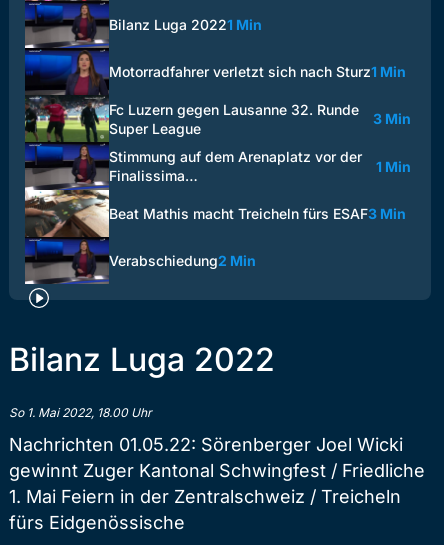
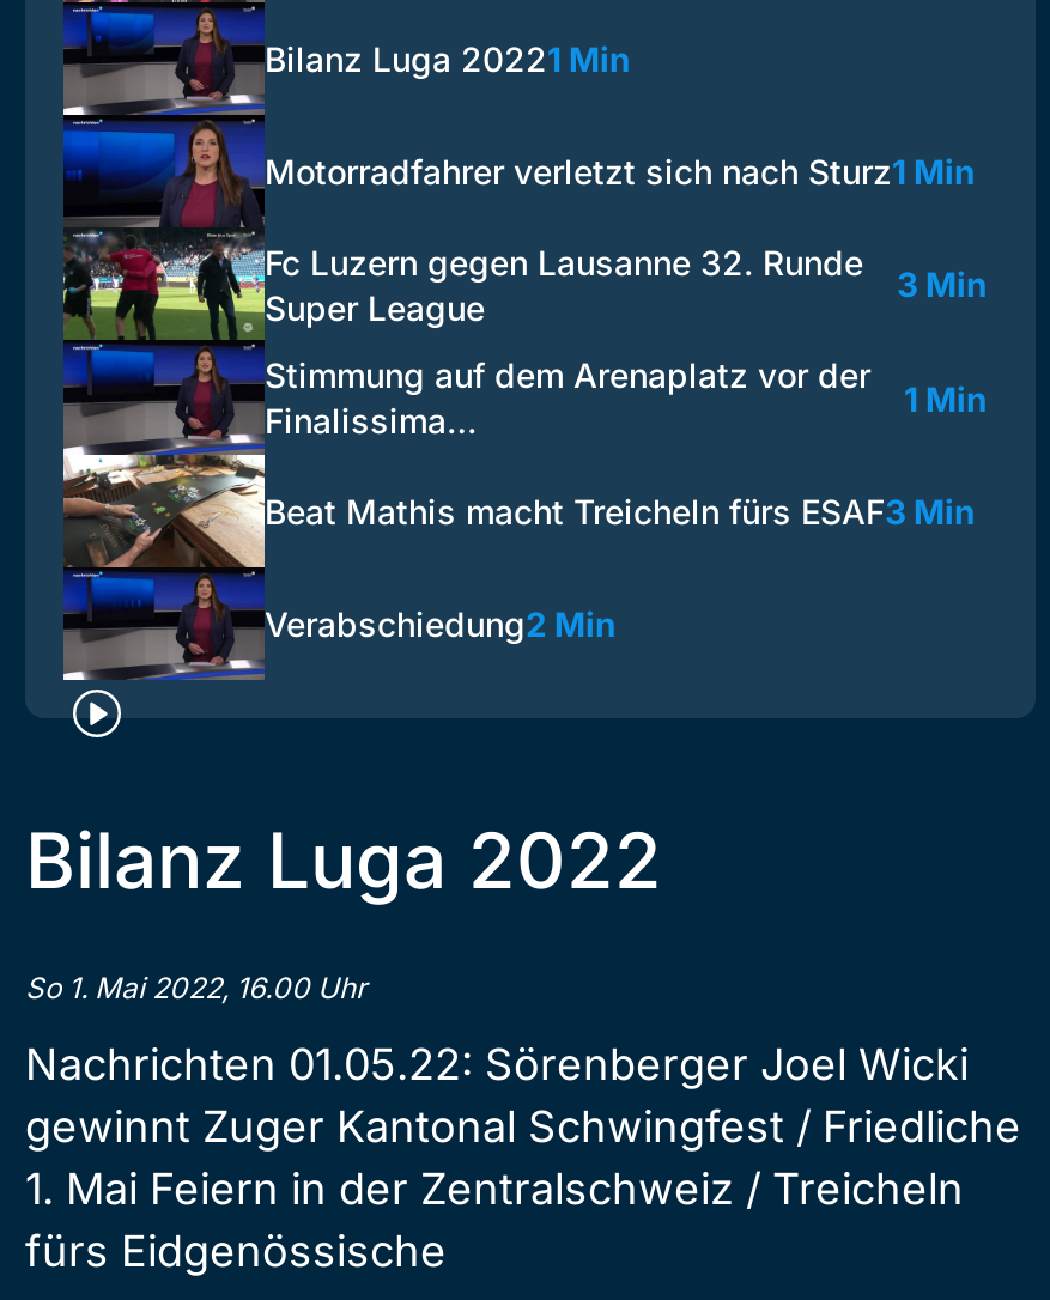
- So 1. Mai 2022, 18.00 Uhr
+ So 1. Mai 2022, 16.00 Uhr
